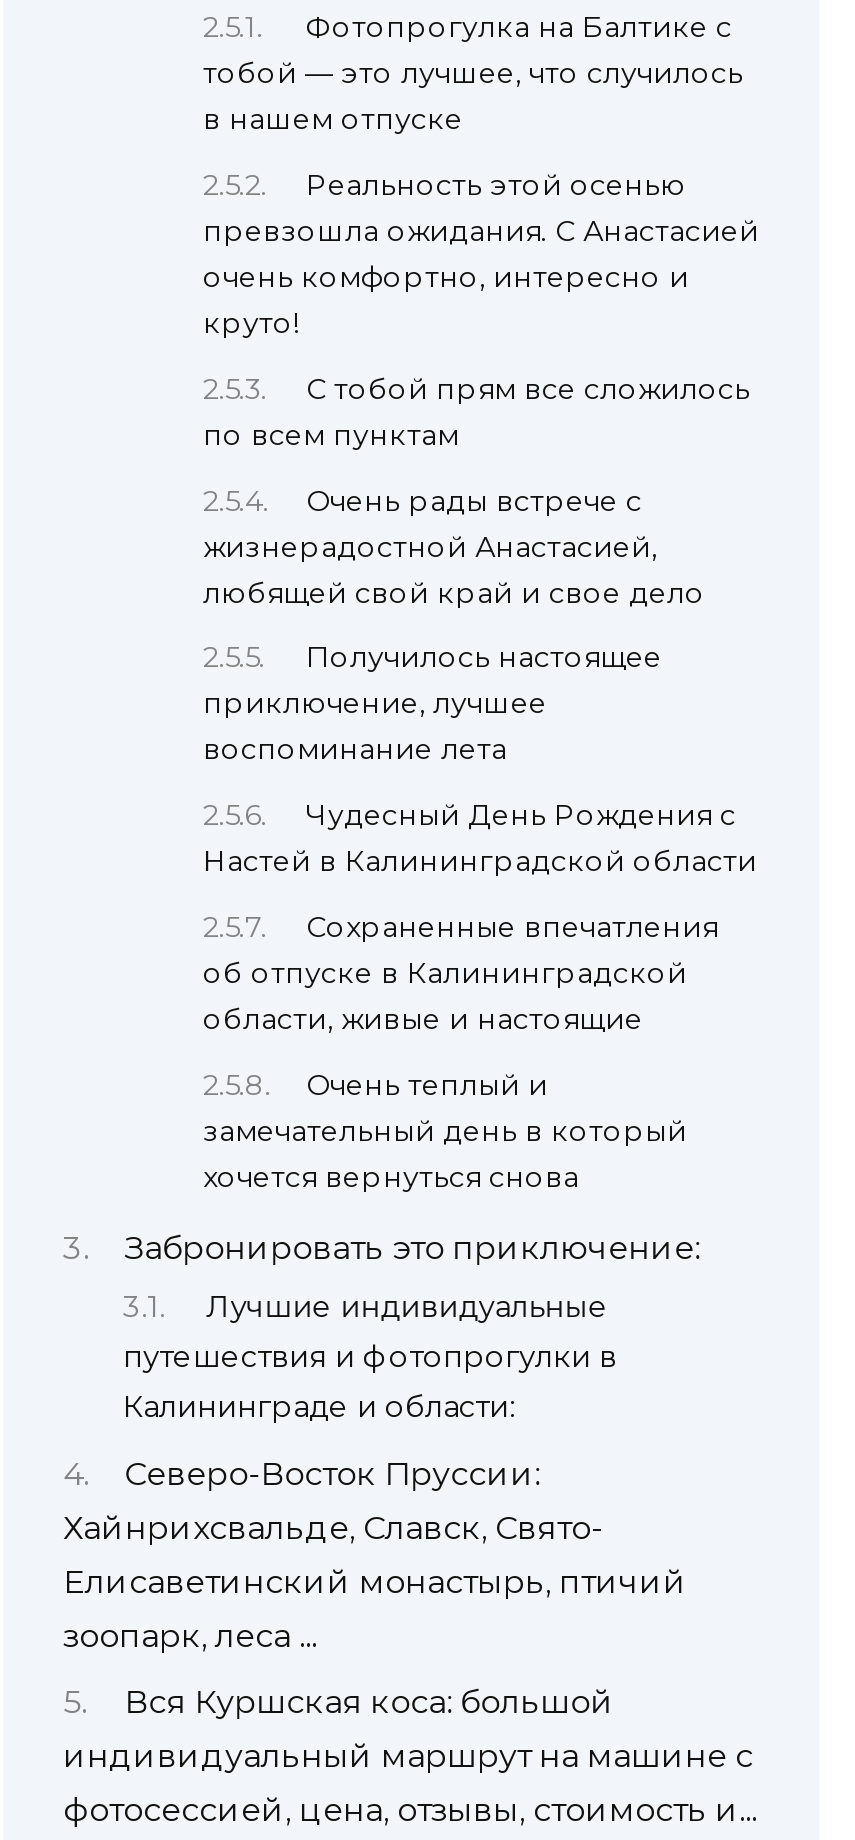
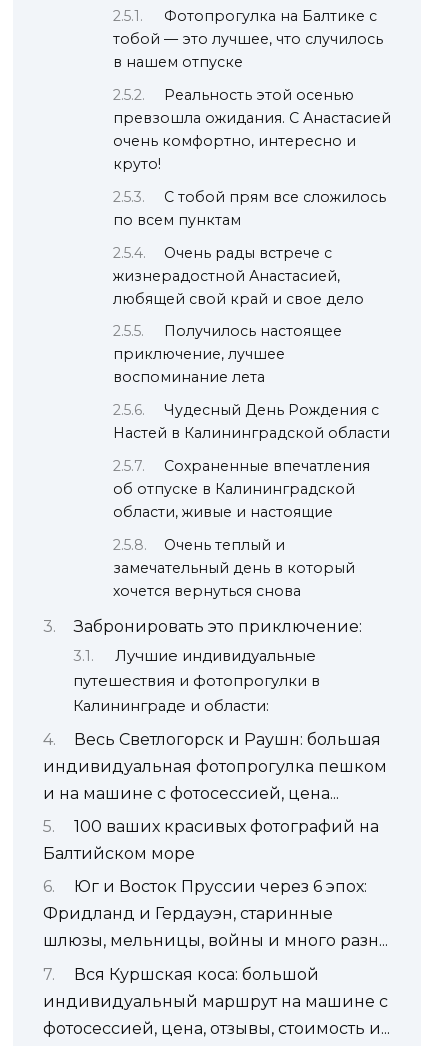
- Северо-Восток Пруссии:
- Хайнрихсвальде, Славск, Свято-
- Елисаветинский монастырь, птичий
- зоопарк, леса ...
+ Весь Светлогорск и Раушн: большая
+ индивидуальная фотопрогулка пешком
+ и на машине с фотосессией, цена...
+ 100 ваших красивых фотографий на
+ Балтийском море
+ Юг и Восток Пруссии через 6 эпох:
+ Фридланд и Гердауэн, старинные
+ шлюзы, мельницы, войны и много разн...
